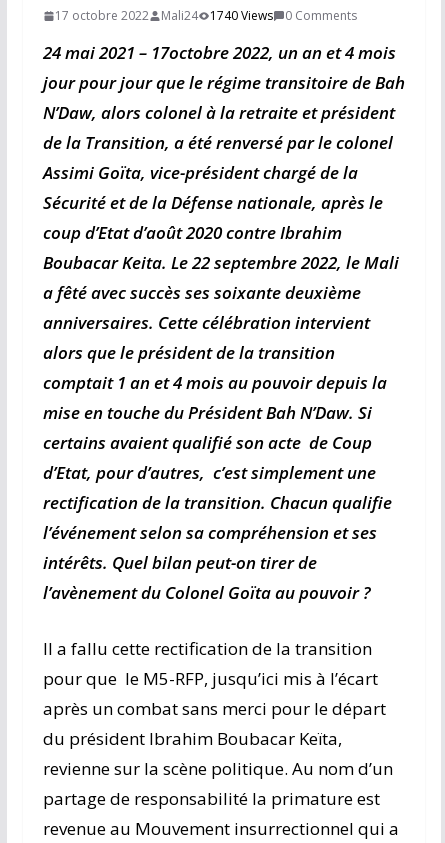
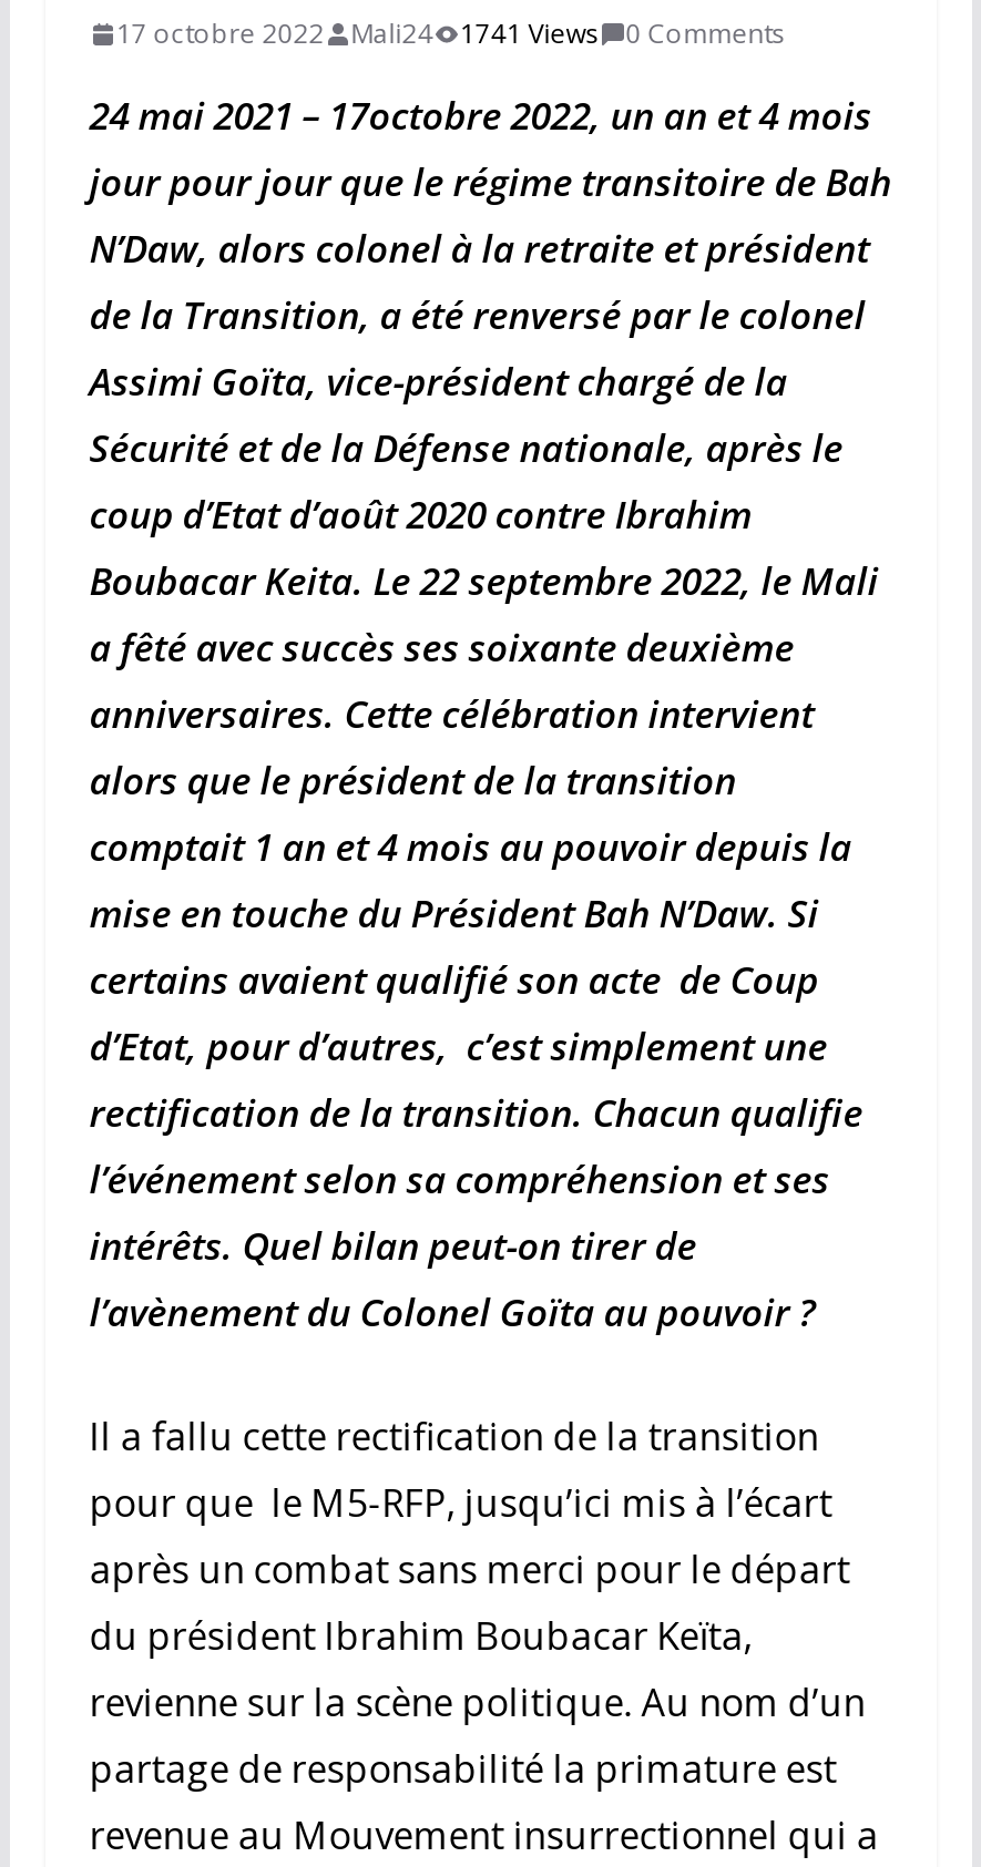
- 17 octobre 2022 Mali24 1740 Views 0 Comments
+ 17 octobre 2022 Mali24 1741 Views 0 Comments
